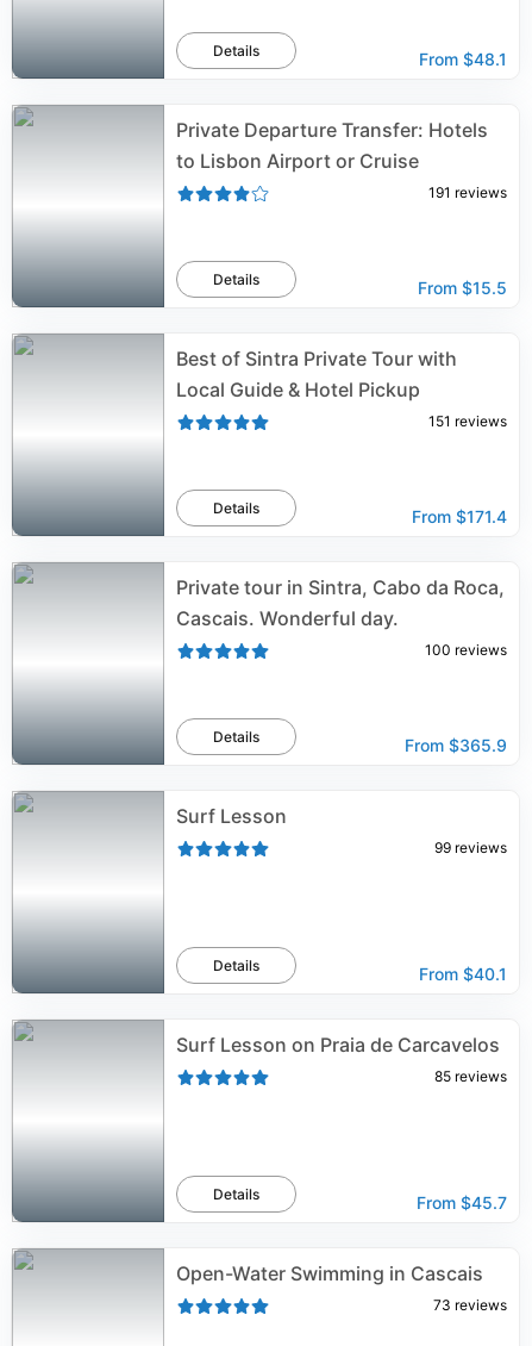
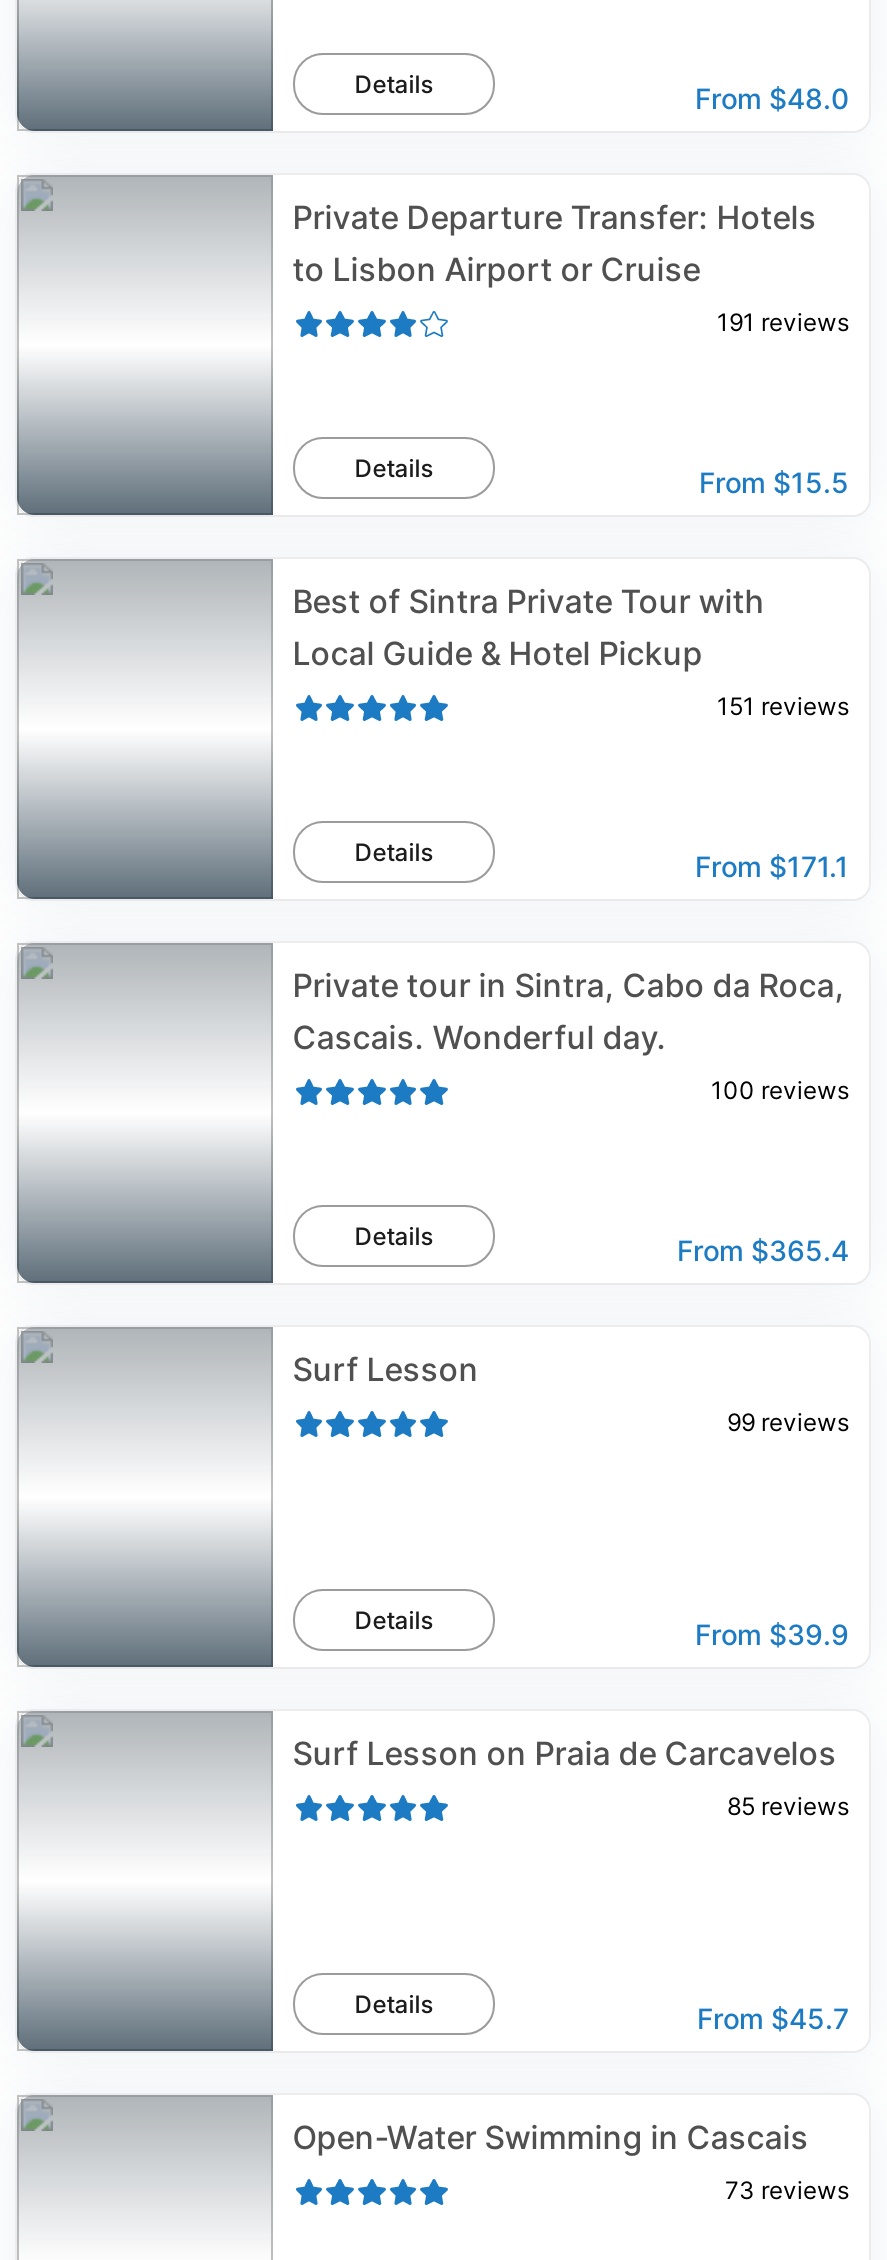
- From $48.1
+ From $48.0

- From $171.4
+ From $171.1

- From $365.9
+ From $365.4

- From $40.1
+ From $39.9
